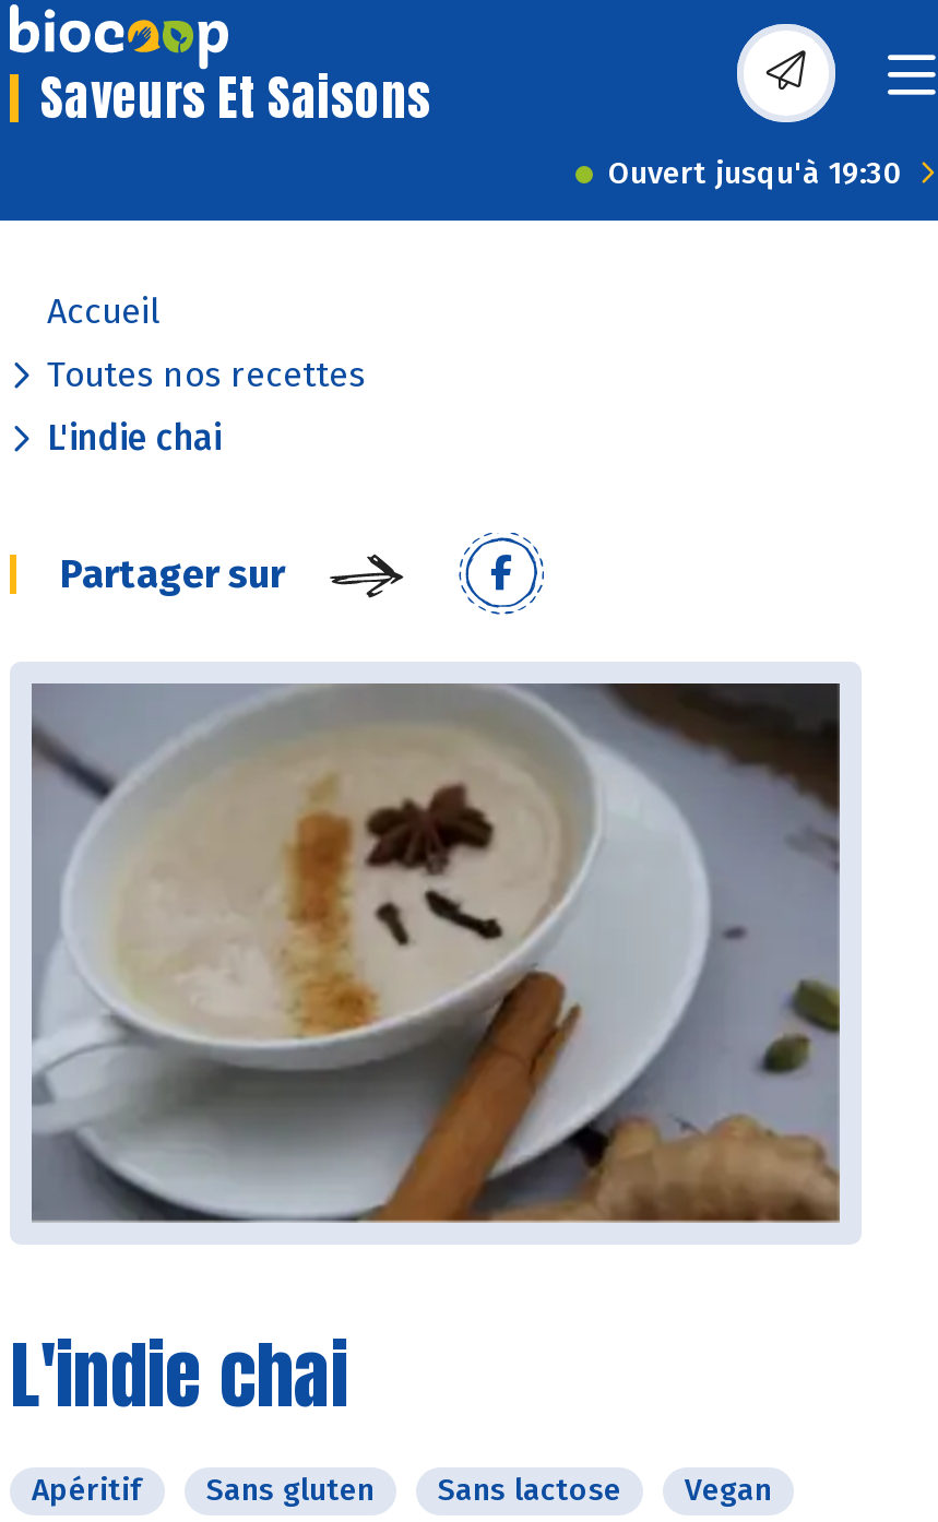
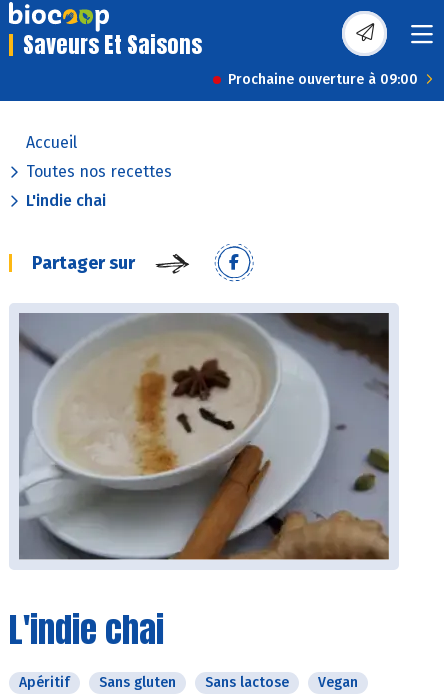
- Ouvert jusqu'à 19:30
+ Prochaine ouverture à 09:00
